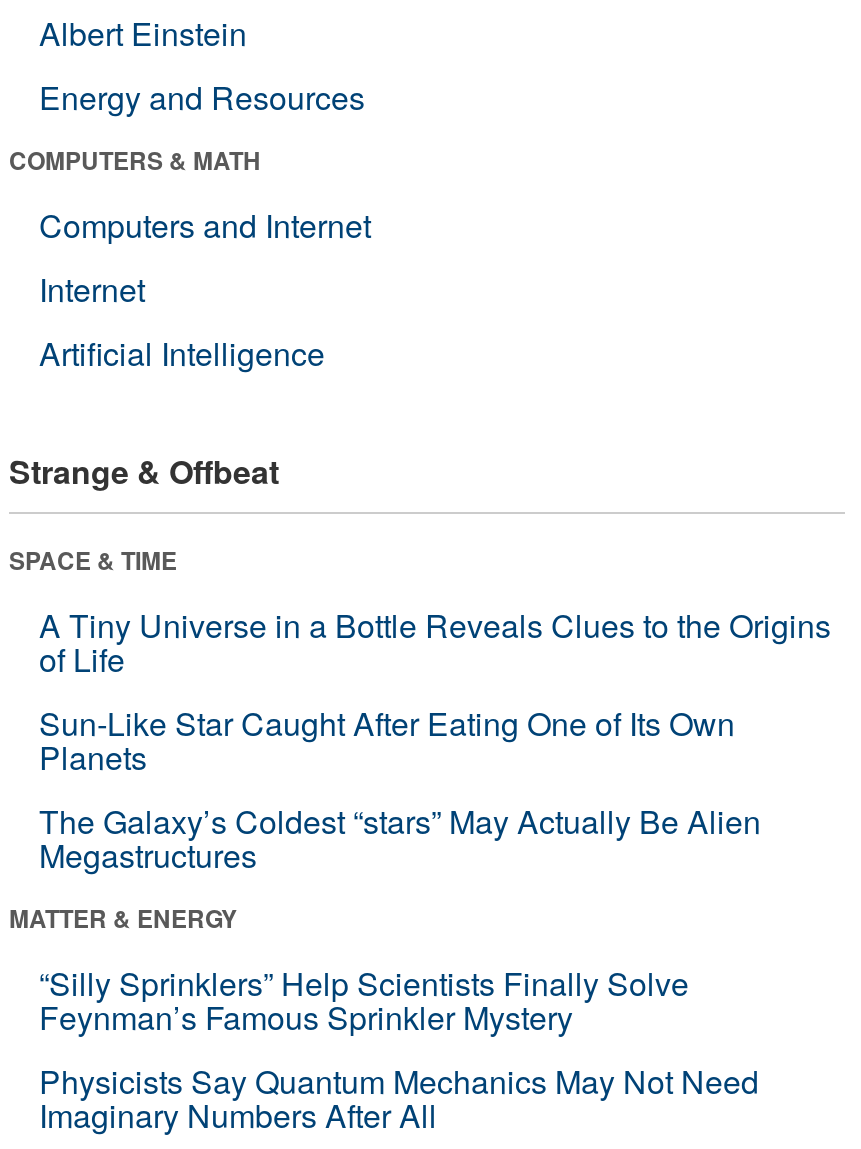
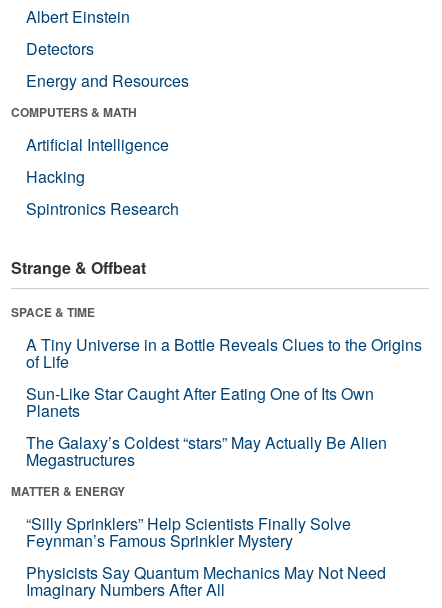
+ Detectors

- Computers and Internet
- Internet

moved up: Artificial Intelligence

+ Hacking
+ Spintronics Research
